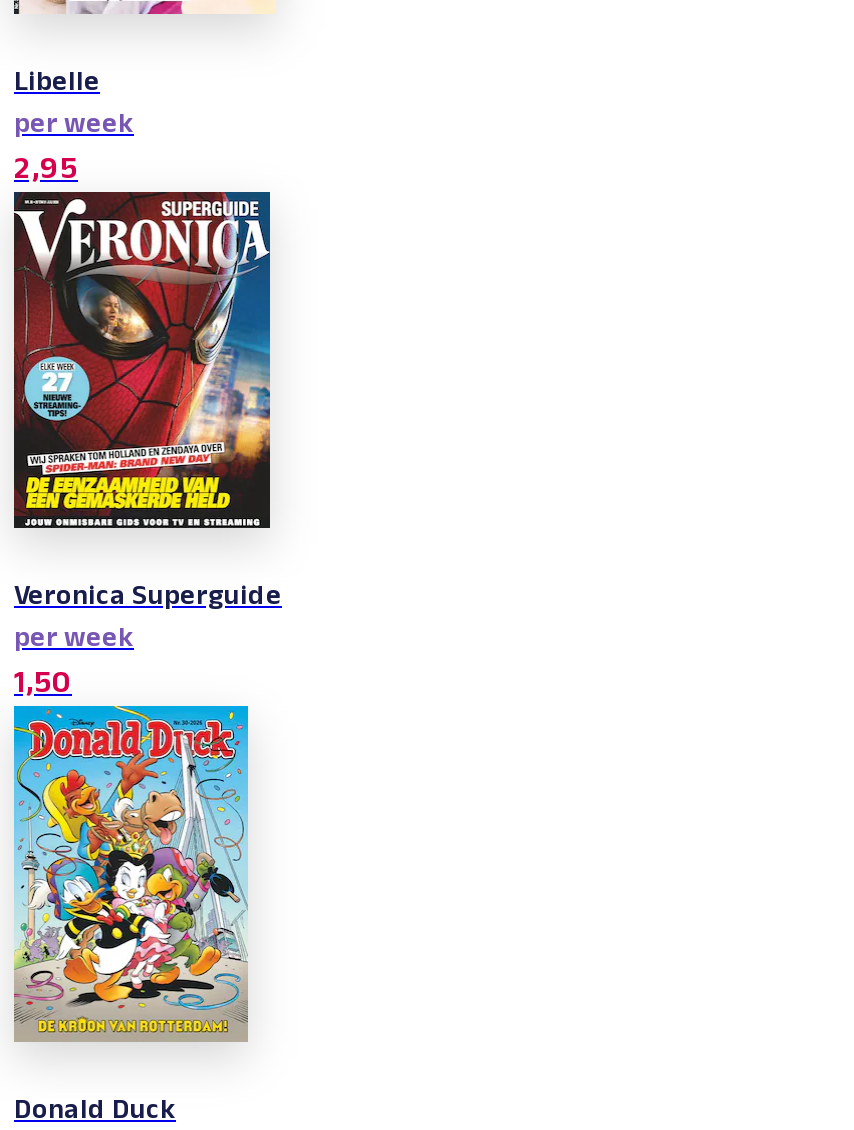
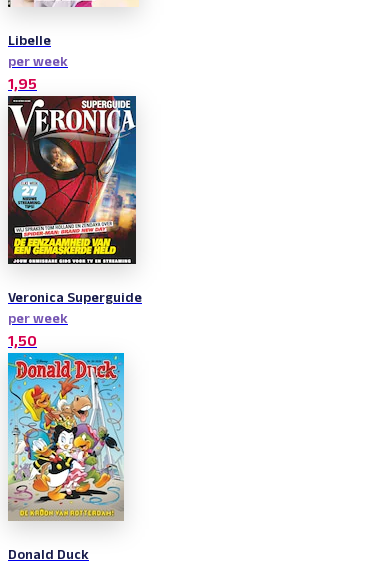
- 2,95
+ 1,95
